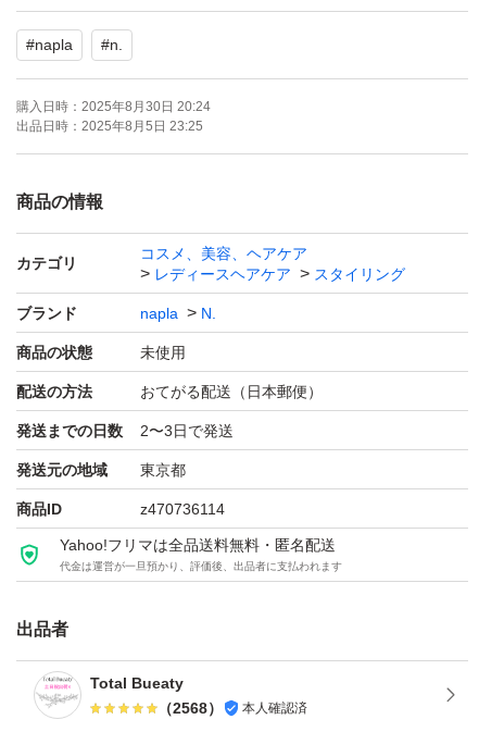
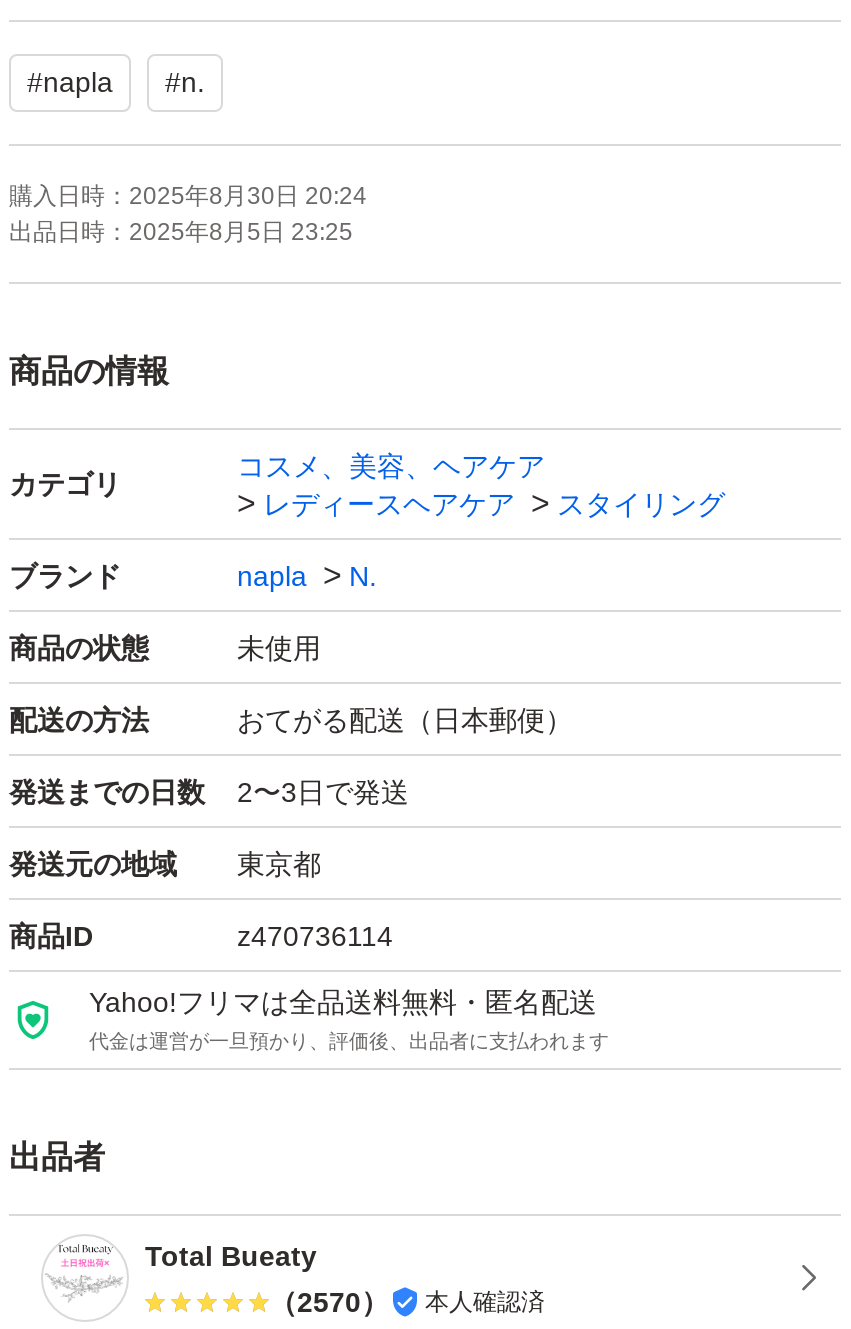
- （2568） 本人確認済
+ （2570） 本人確認済
